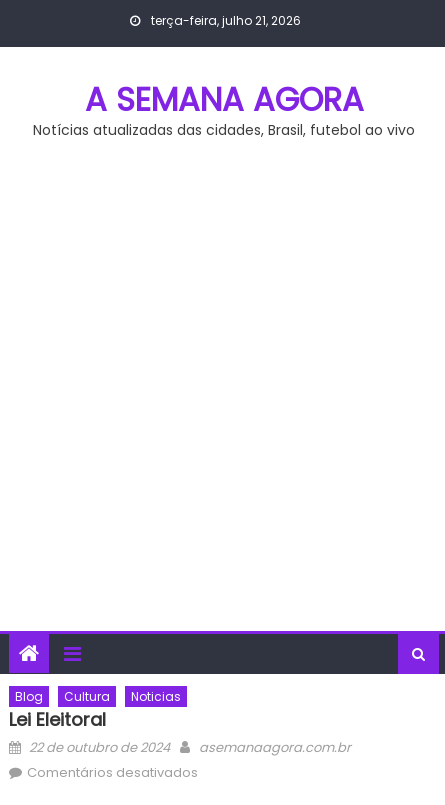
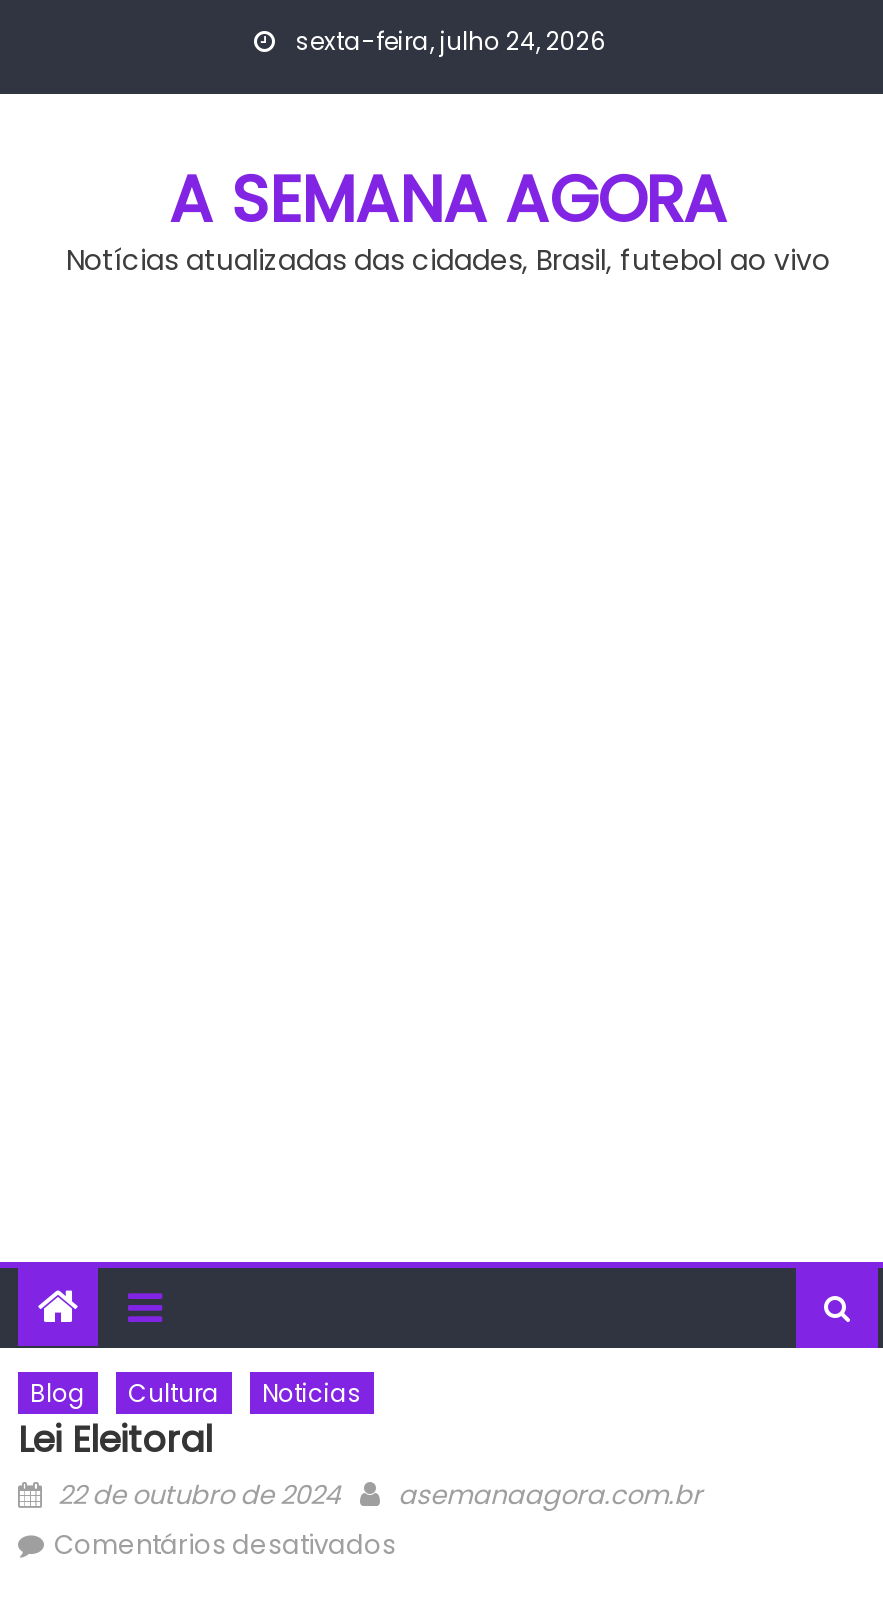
- terça-feira, julho 21, 2026
+ sexta-feira, julho 24, 2026
